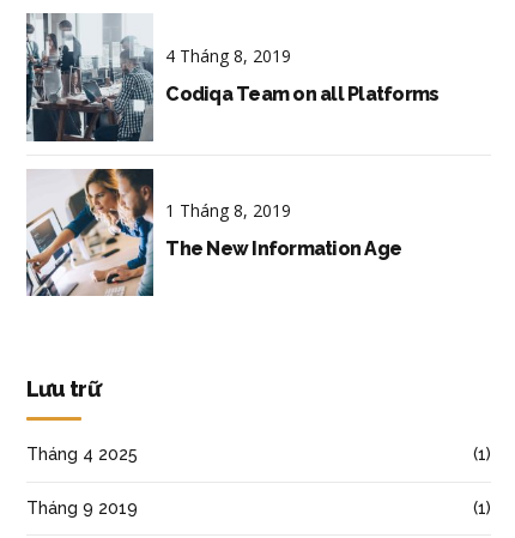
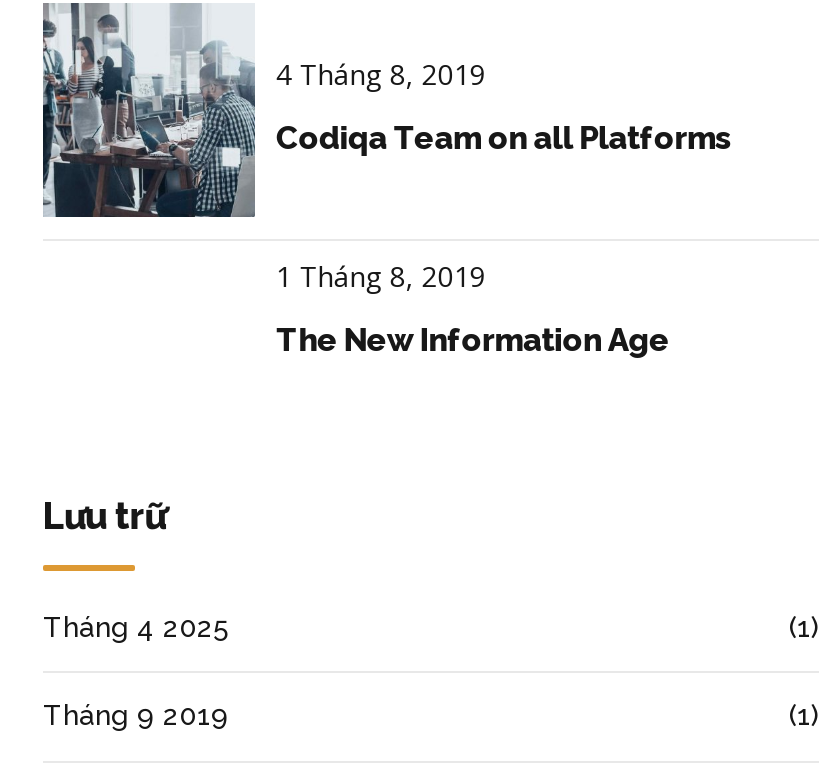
- [image]
